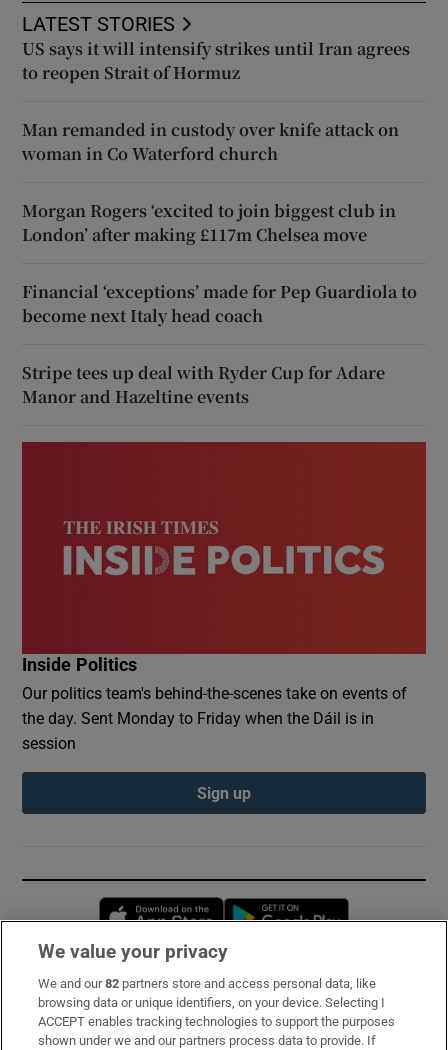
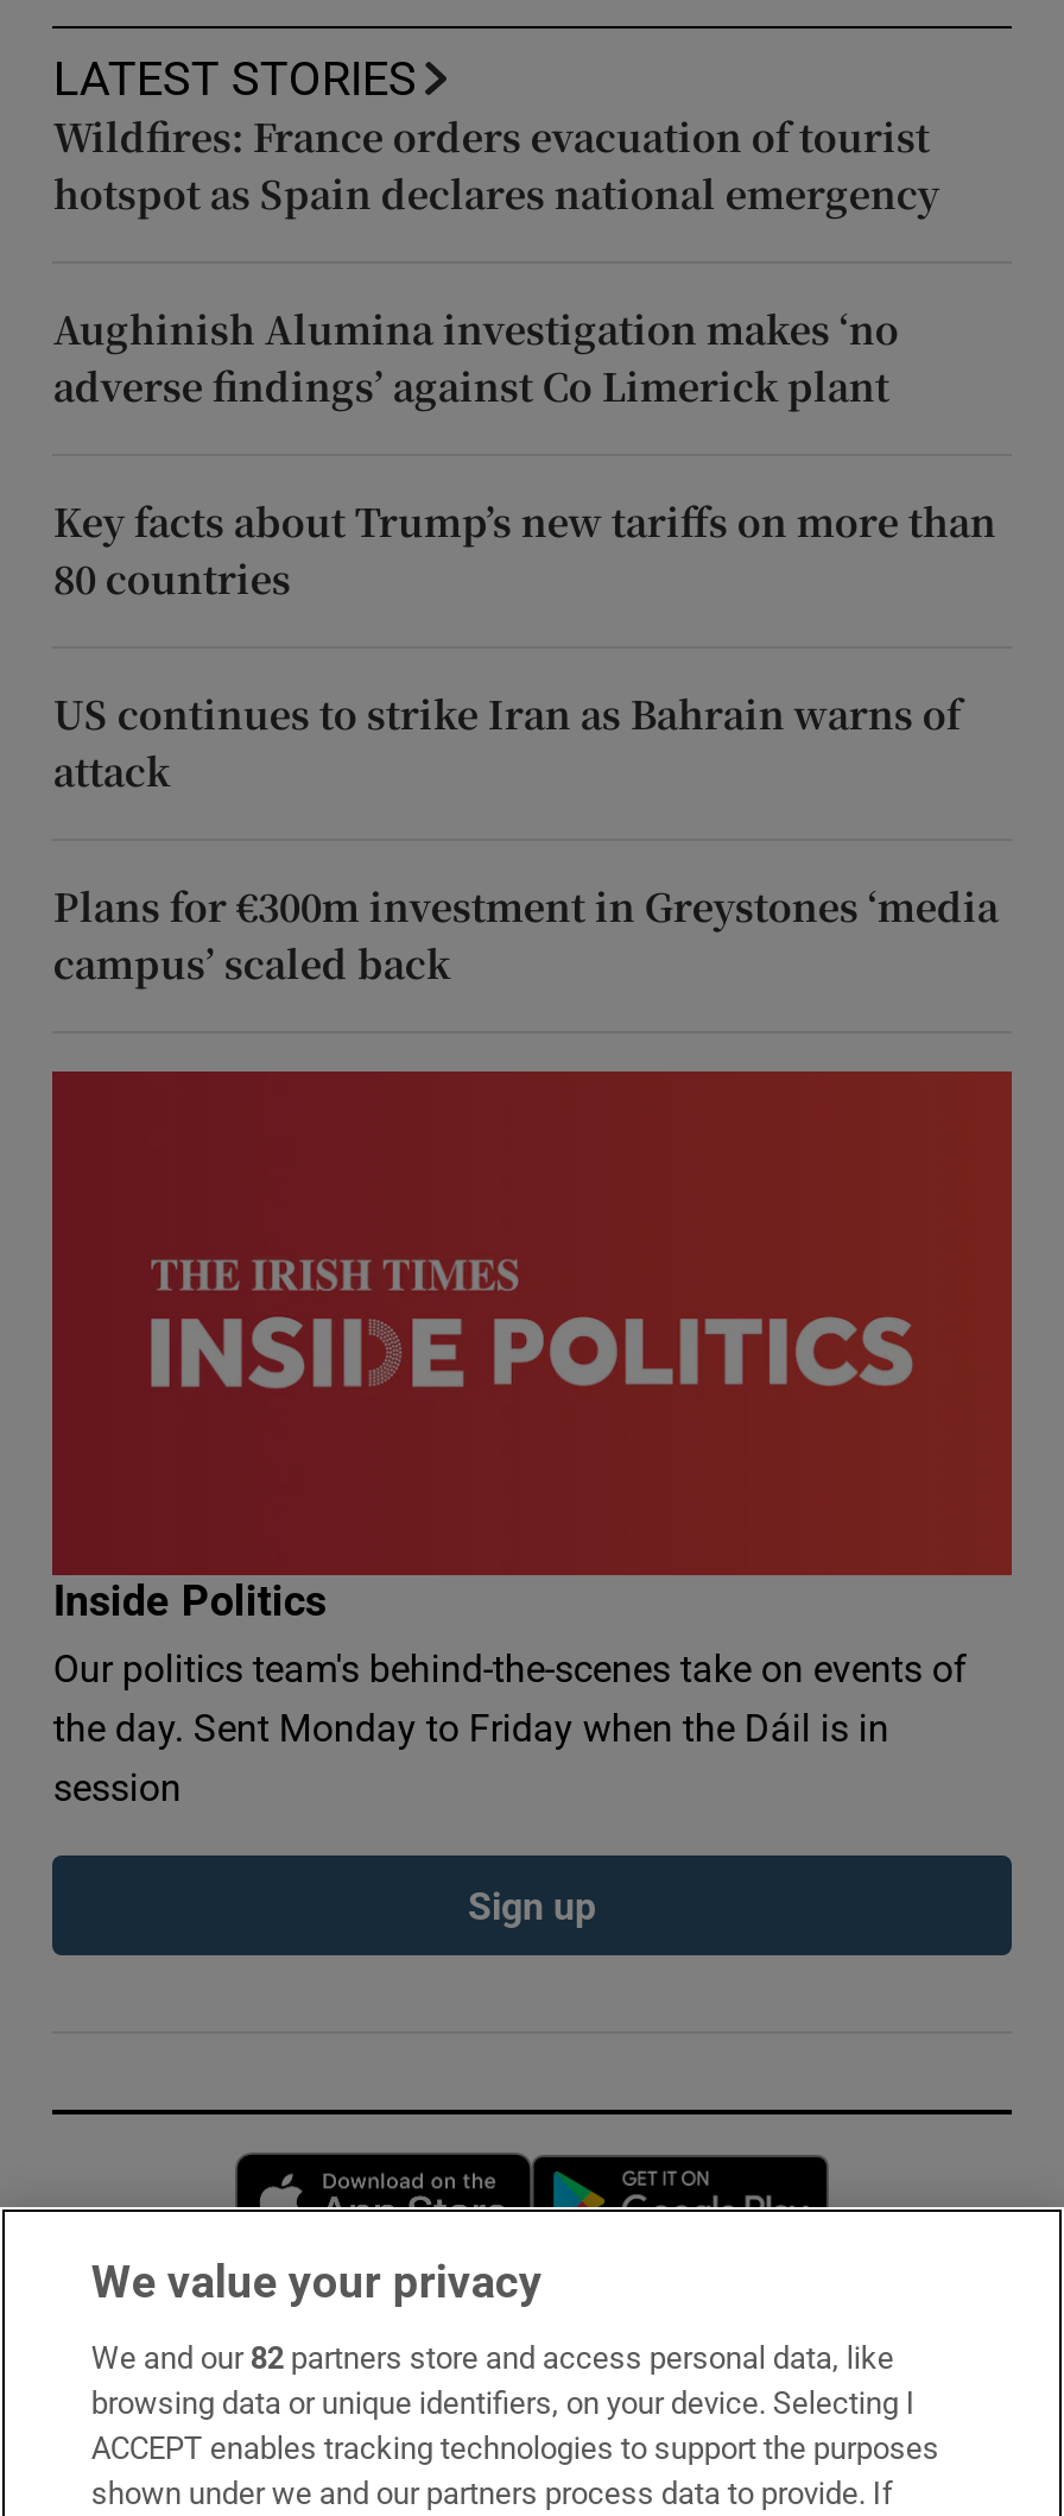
- US says it will intensify strikes until Iran agrees
- to reopen Strait of Hormuz
+ Wildfires: France orders evacuation of tourist
+ hotspot as Spain declares national emergency

- Man remanded in custody over knife attack on
- woman in Co Waterford church
+ Aughinish Alumina investigation makes ‘no
+ adverse findings’ against Co Limerick plant

- Morgan Rogers ‘excited to join biggest club in
- London’ after making £117m Chelsea move
+ Key facts about Trump’s new tariffs on more than
+ 80 countries

- Financial ‘exceptions’ made for Pep Guardiola to
- become next Italy head coach
+ US continues to strike Iran as Bahrain warns of
+ attack

- Stripe tees up deal with Ryder Cup for Adare
- Manor and Hazeltine events
+ Plans for €300m investment in Greystones ‘media
+ campus’ scaled back
